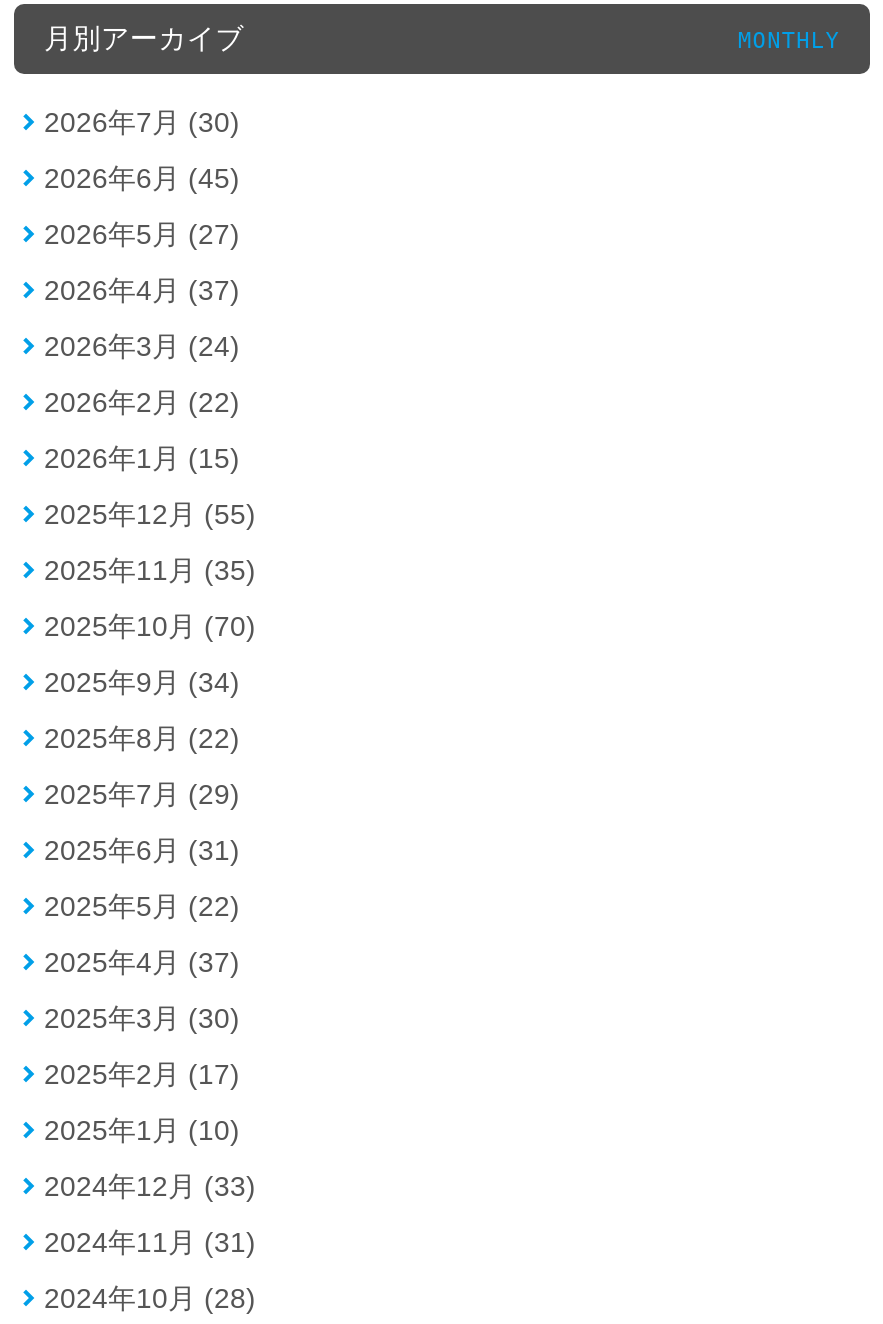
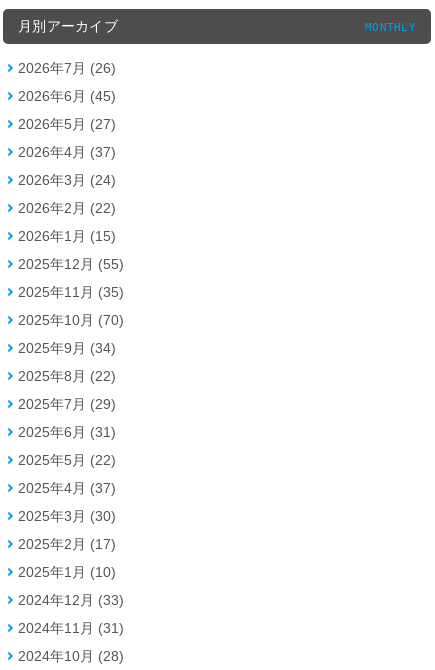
- 2026年7月 (30)
+ 2026年7月 (26)
